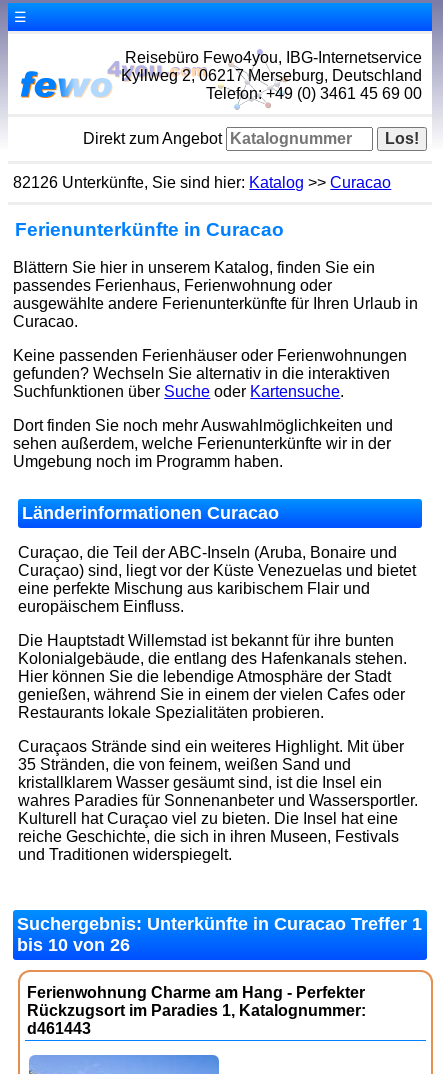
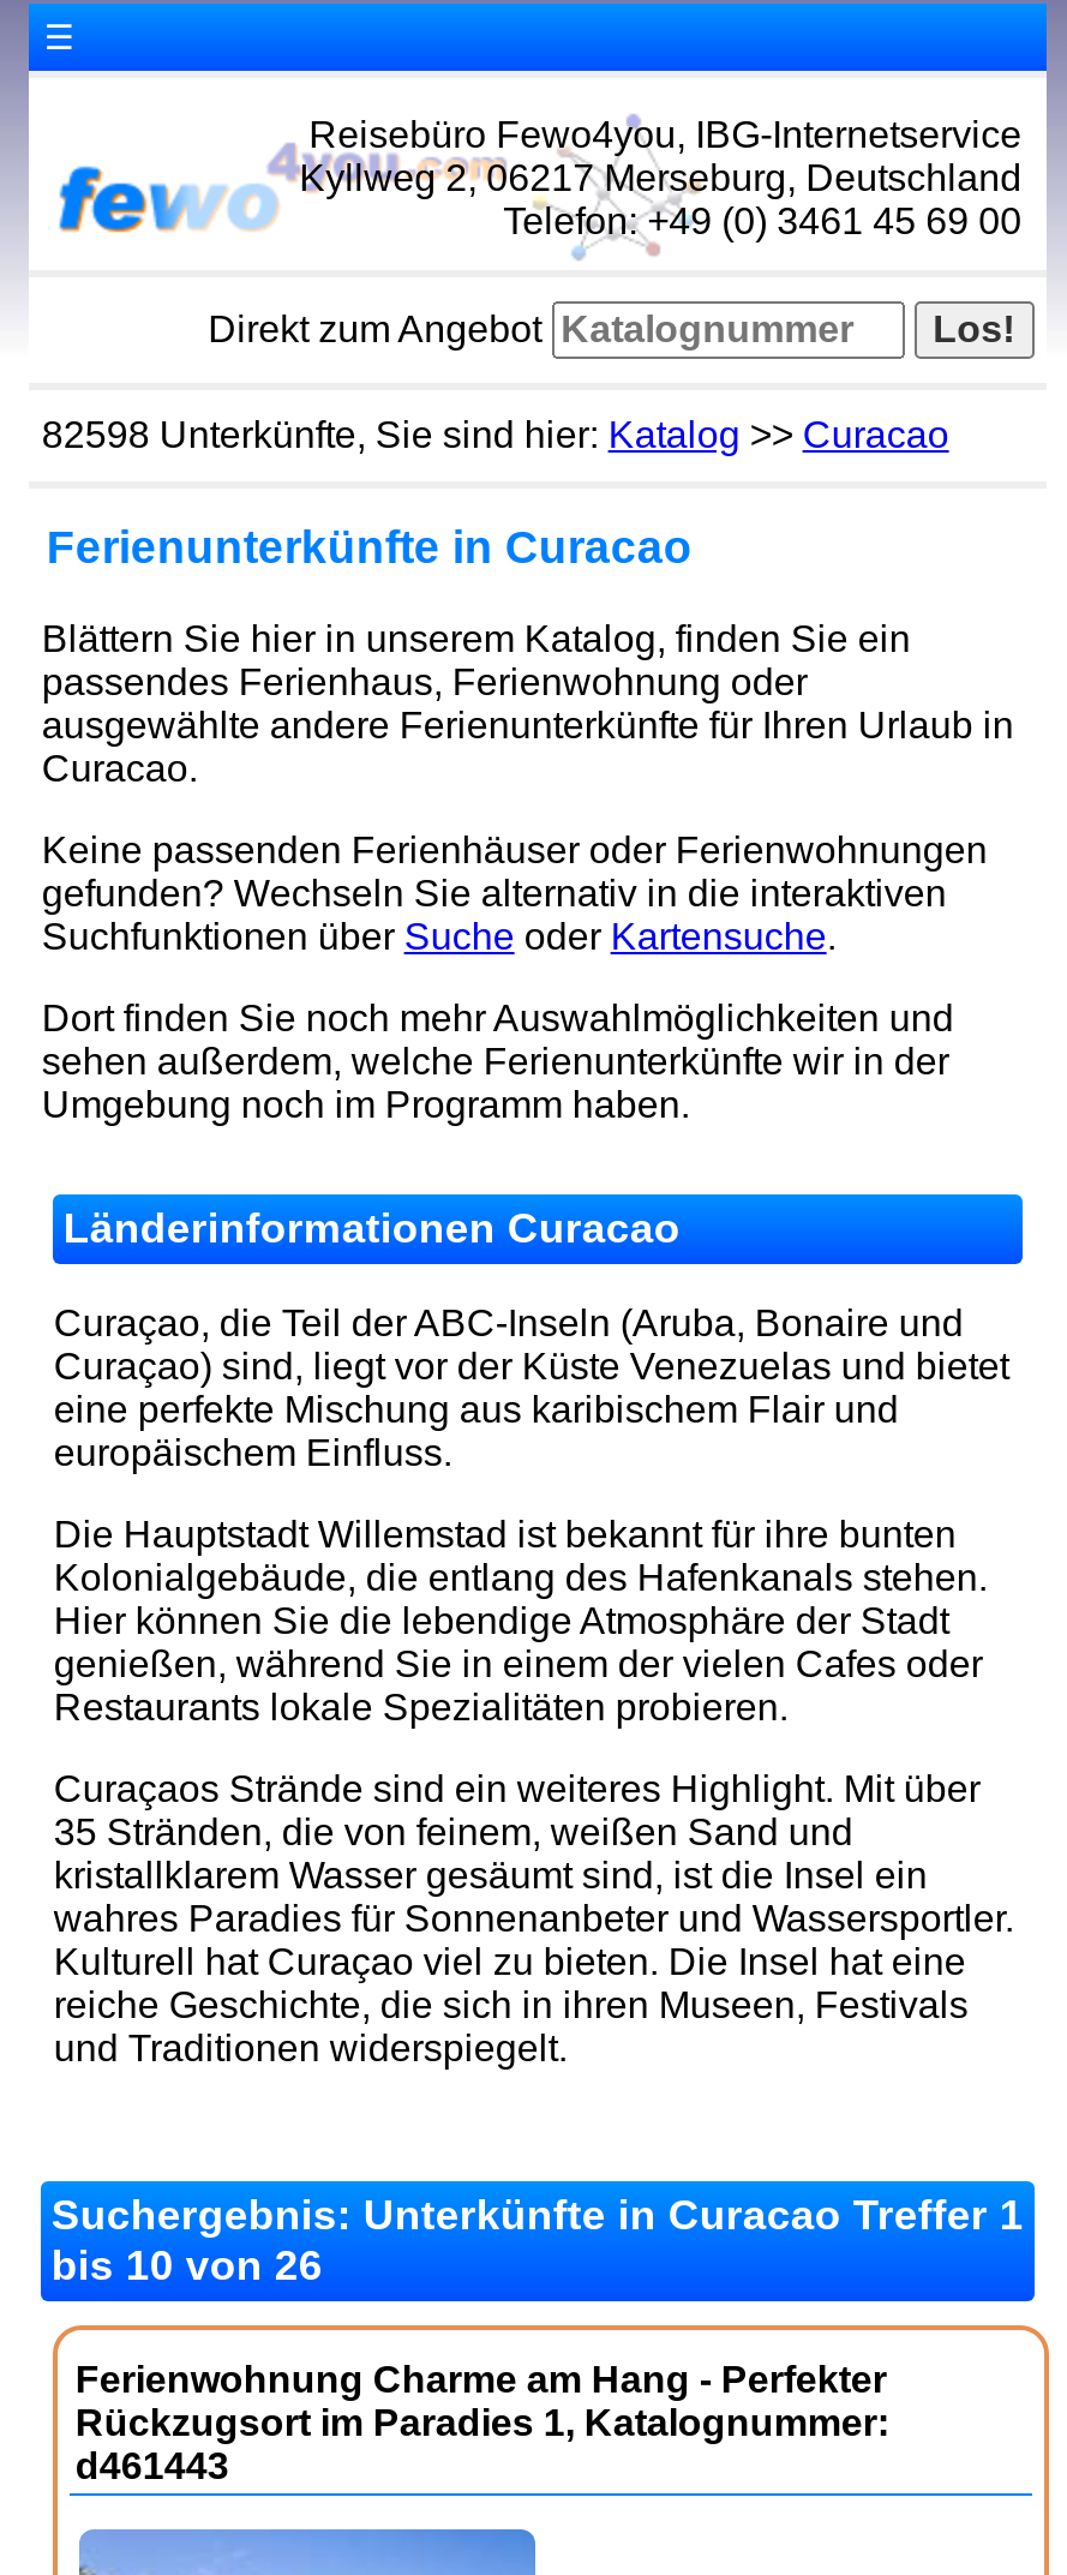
- 82126 Unterkünfte, Sie sind hier: Katalog >> Curacao
+ 82598 Unterkünfte, Sie sind hier: Katalog >> Curacao
